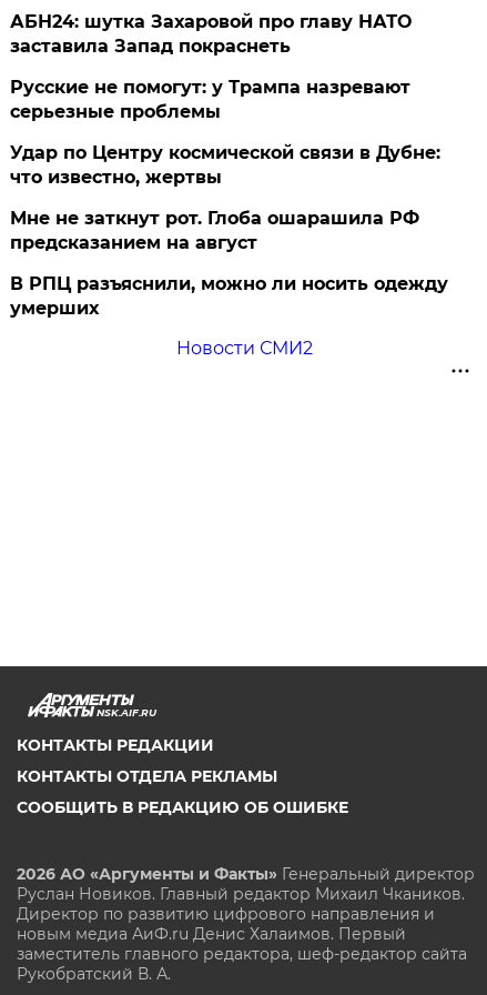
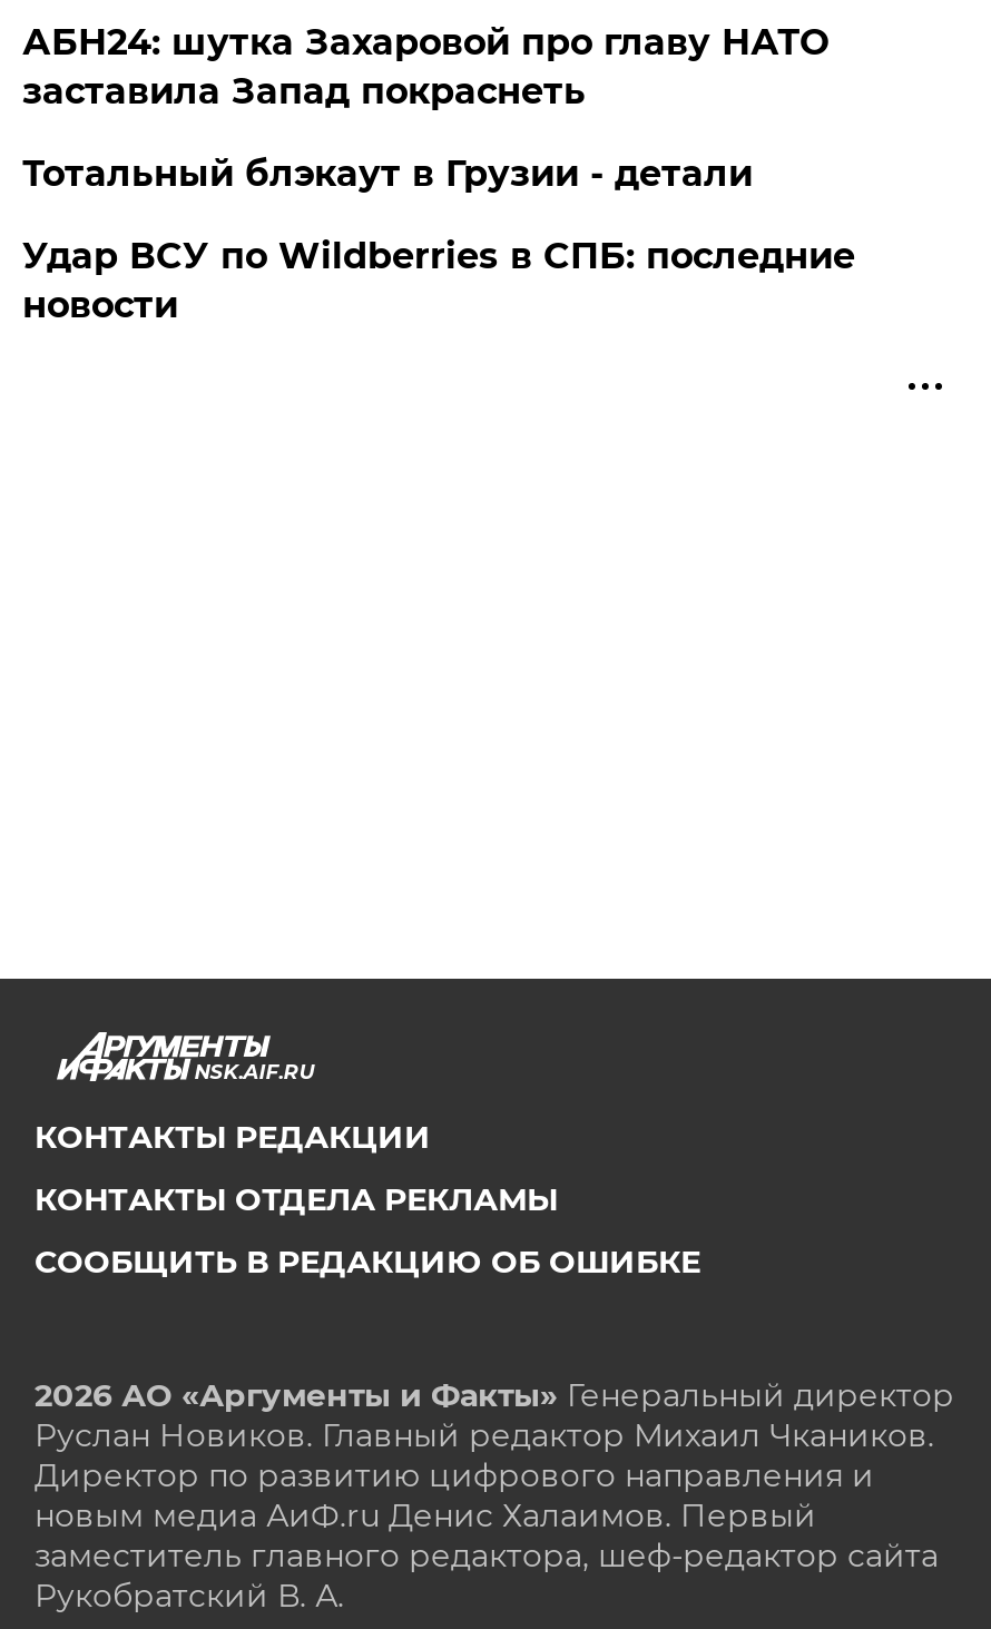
- Русские не помогут: у Трампа назревают
- серьезные проблемы
- Удар по Центру космической связи в Дубне:
- что известно, жертвы
- Мне не заткнут рот. Глоба ошарашила РФ
- предсказанием на август
- В РПЦ разъяснили, можно ли носить одежду
- умерших
- Новости СМИ2
+ Тотальный блэкаут в Грузии - детали
+ Удар ВСУ по Wildberries в СПБ: последние
+ новости
